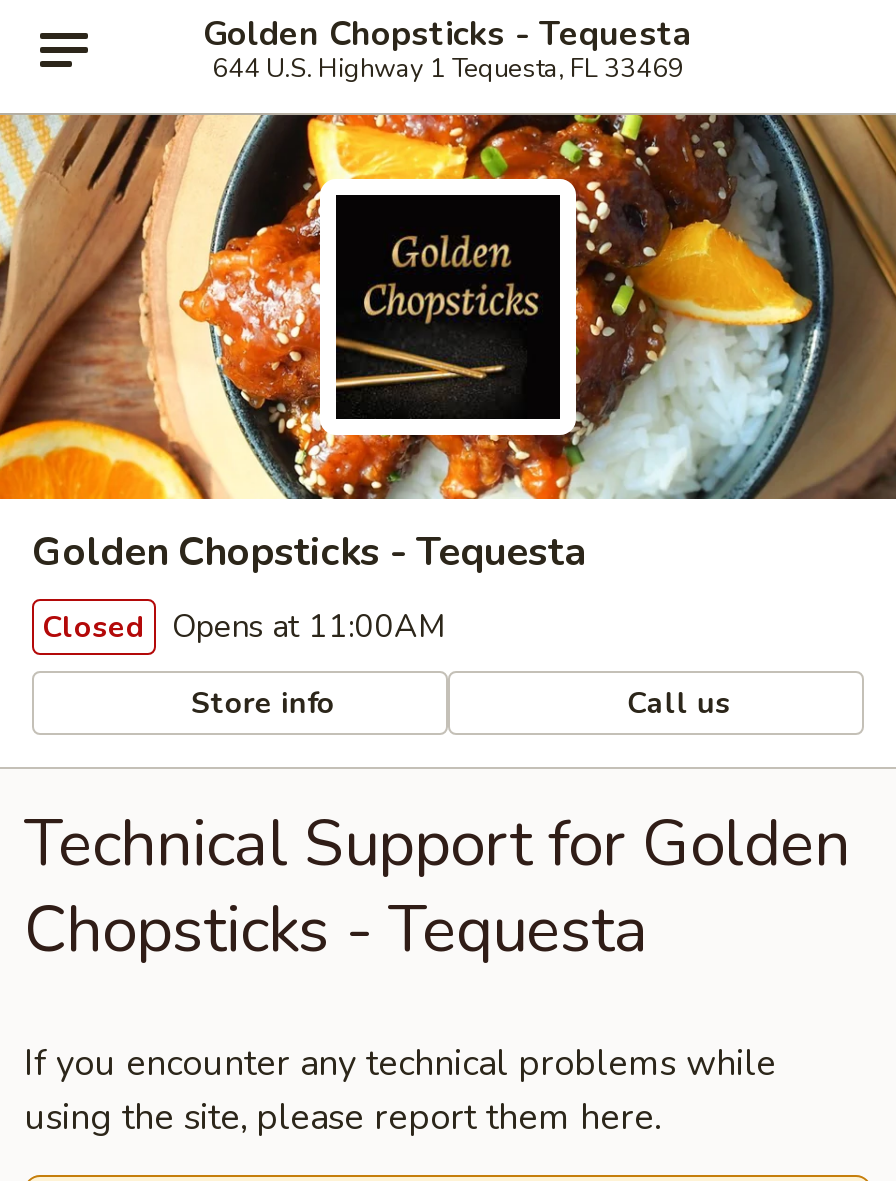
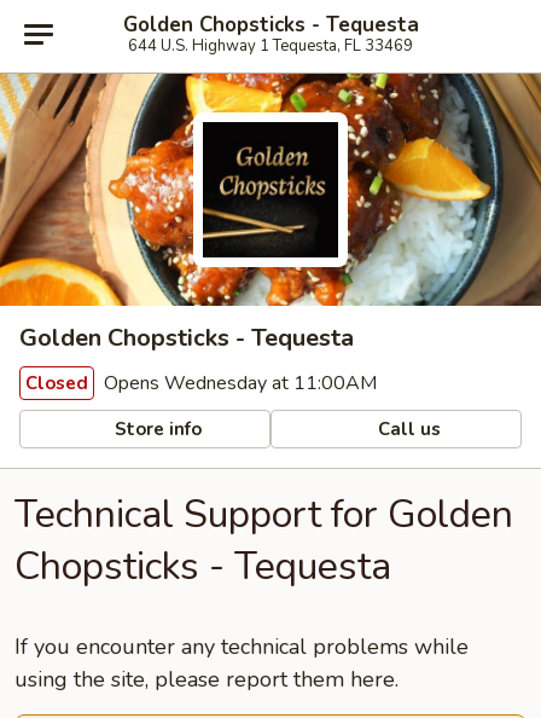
- Closed Opens at 11:00AM
+ Closed Opens Wednesday at 11:00AM
